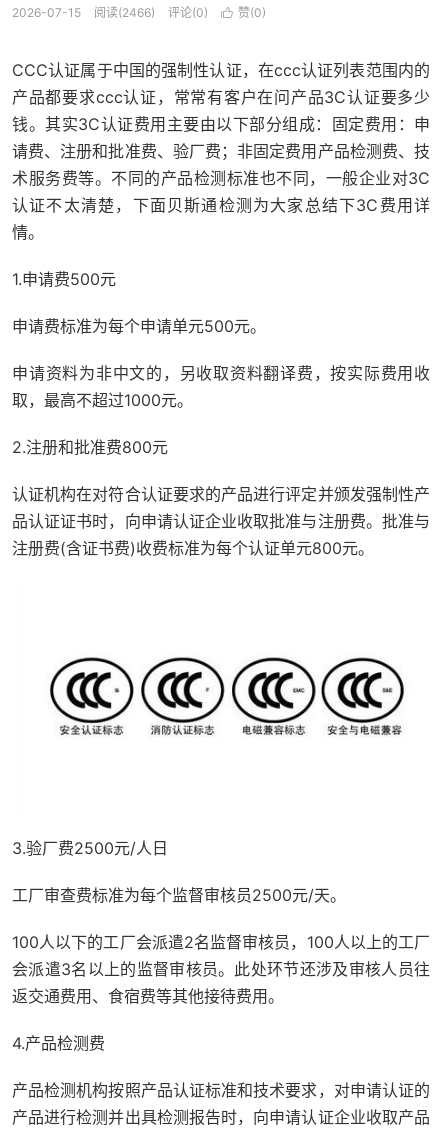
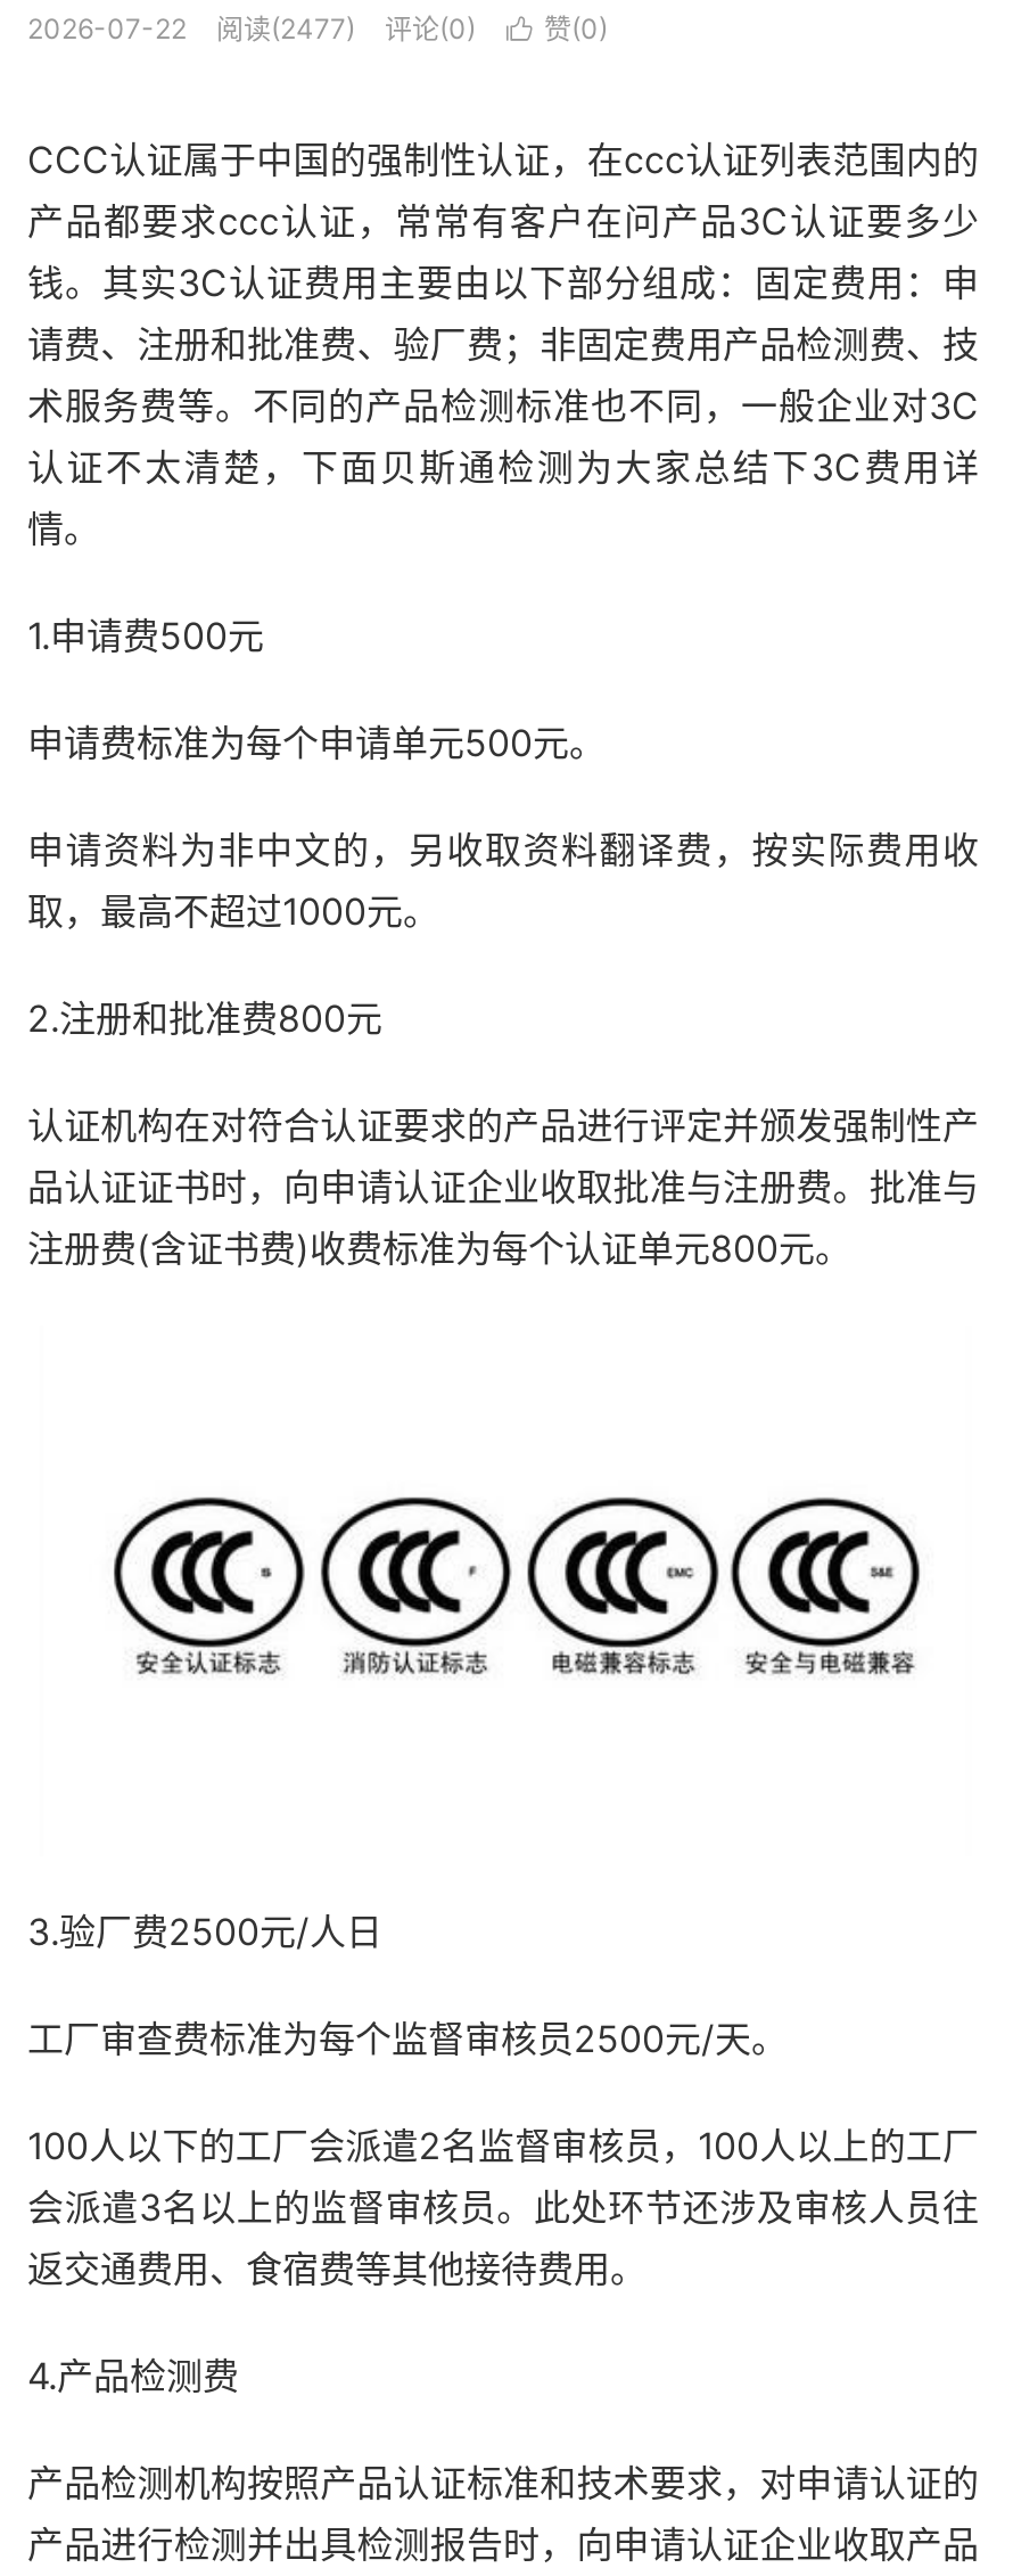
- 2026-07-15
+ 2026-07-22

- 阅读(2466)
+ 阅读(2477)
